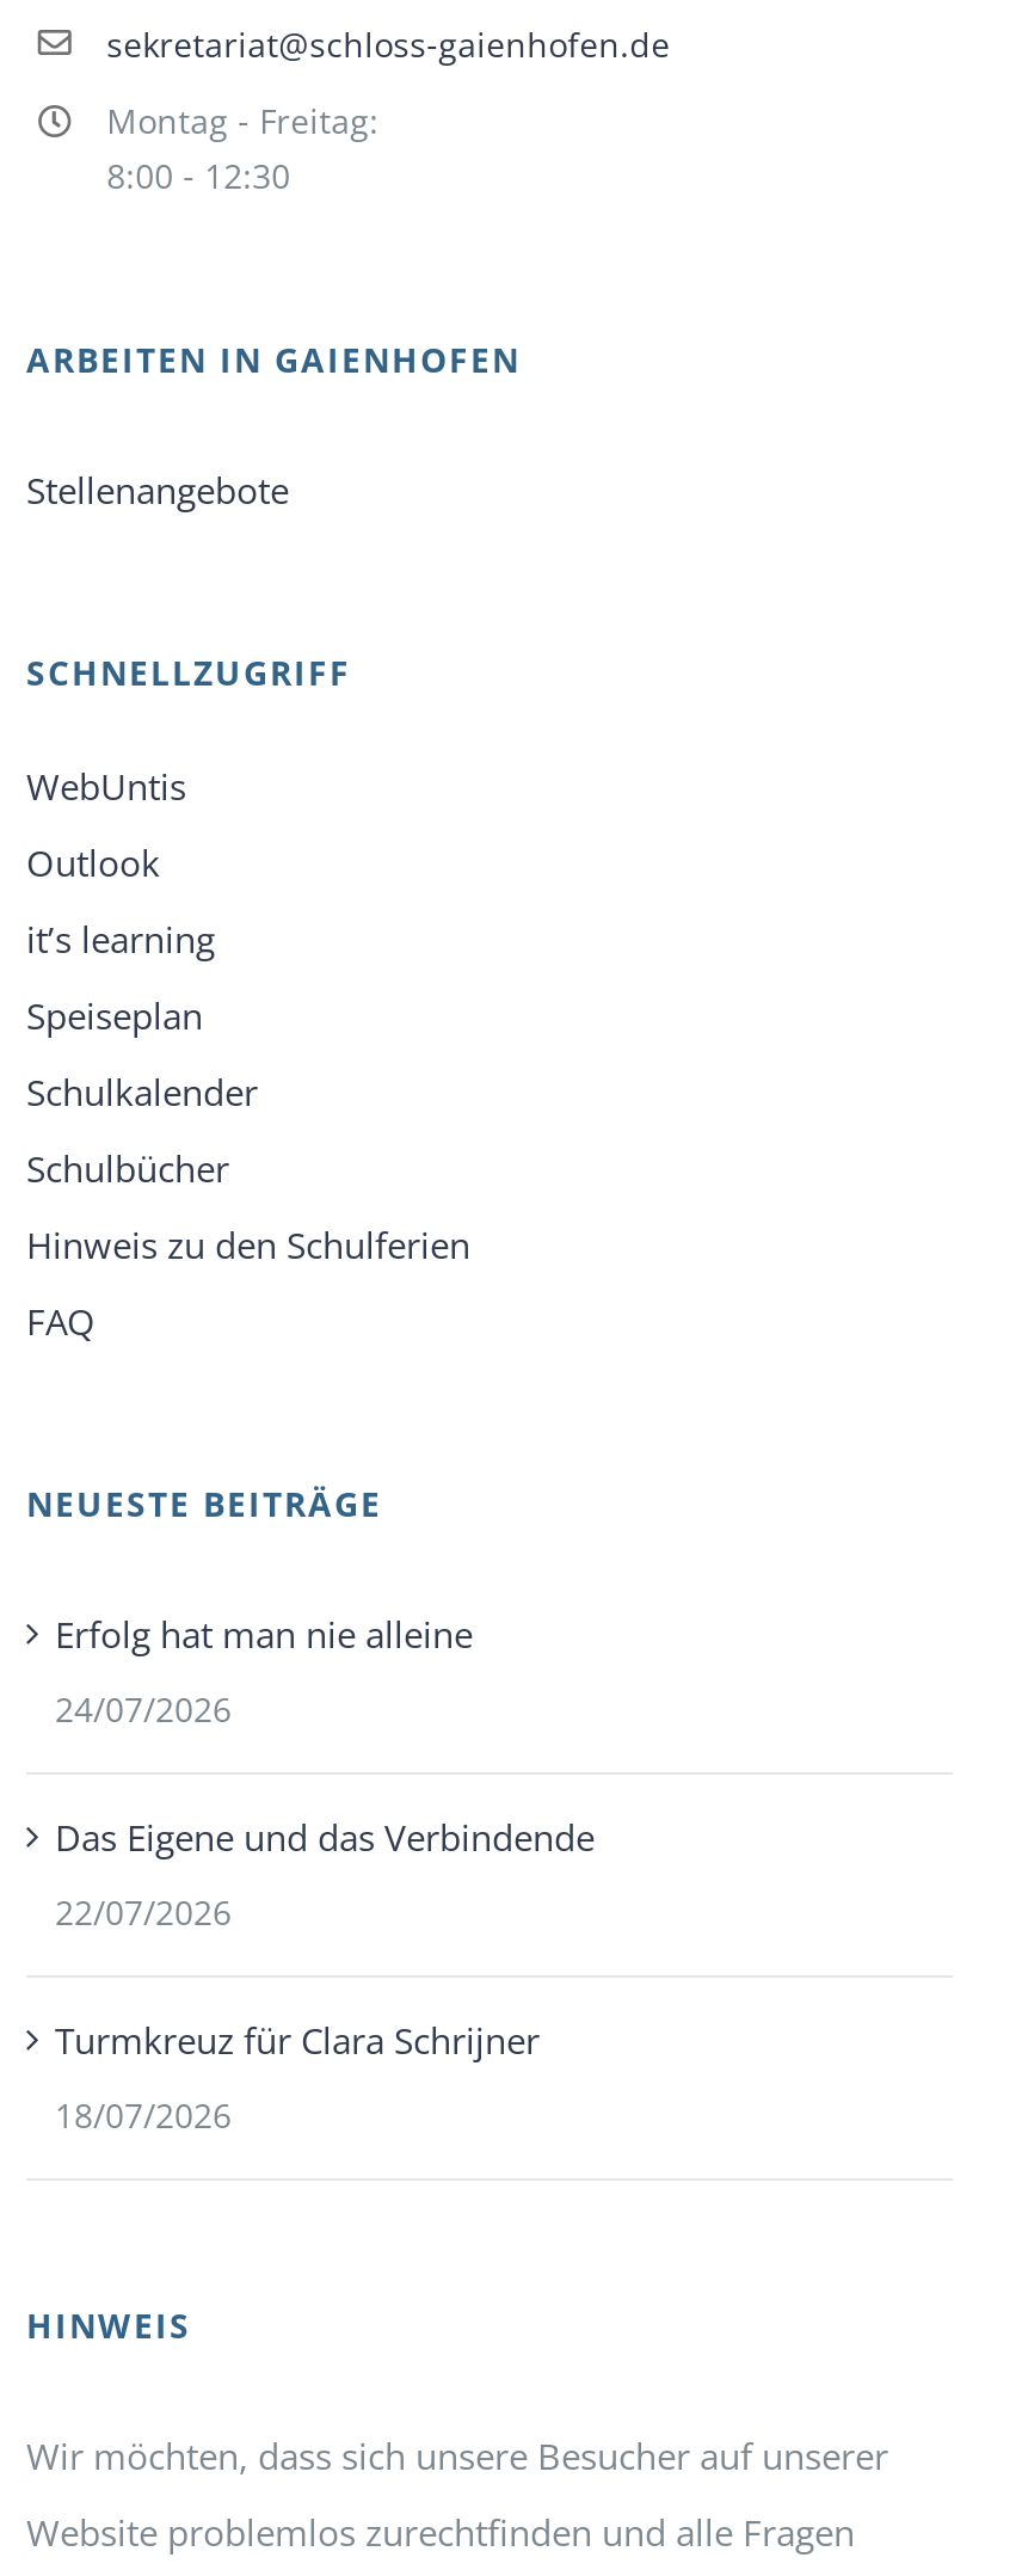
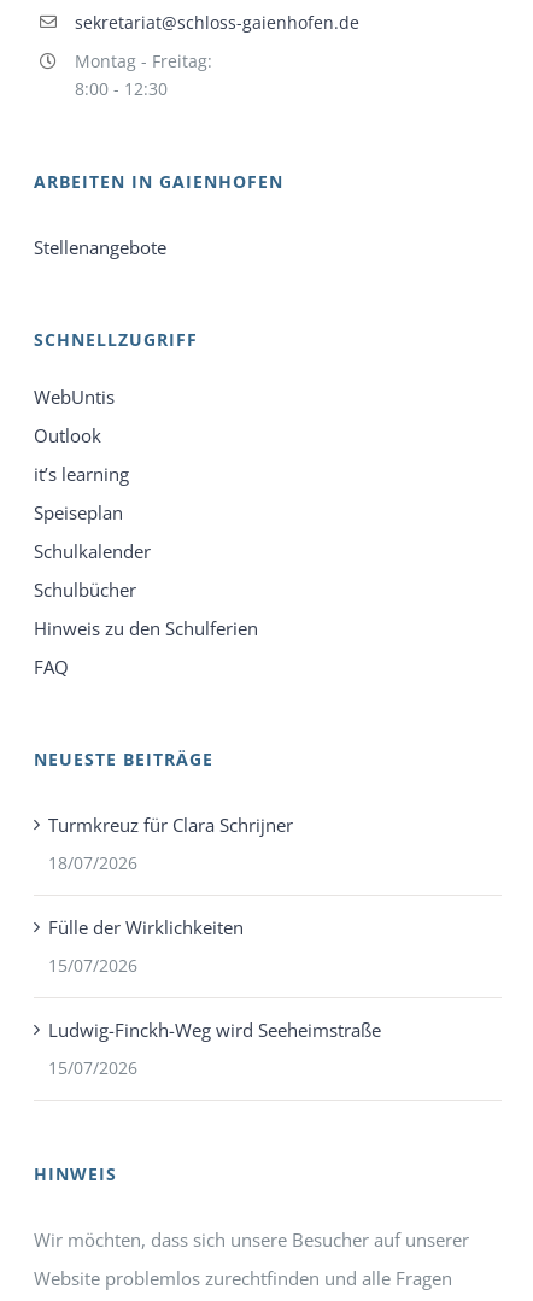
- Erfolg hat man nie alleine
- 24/07/2026
- Das Eigene und das Verbindende
- 22/07/2026

moved up: Turmkreuz für Clara Schrijner | 18/07/2026

+ Fülle der Wirklichkeiten
+ 15/07/2026
+ Ludwig-Finckh-Weg wird Seeheimstraße
+ 15/07/2026
